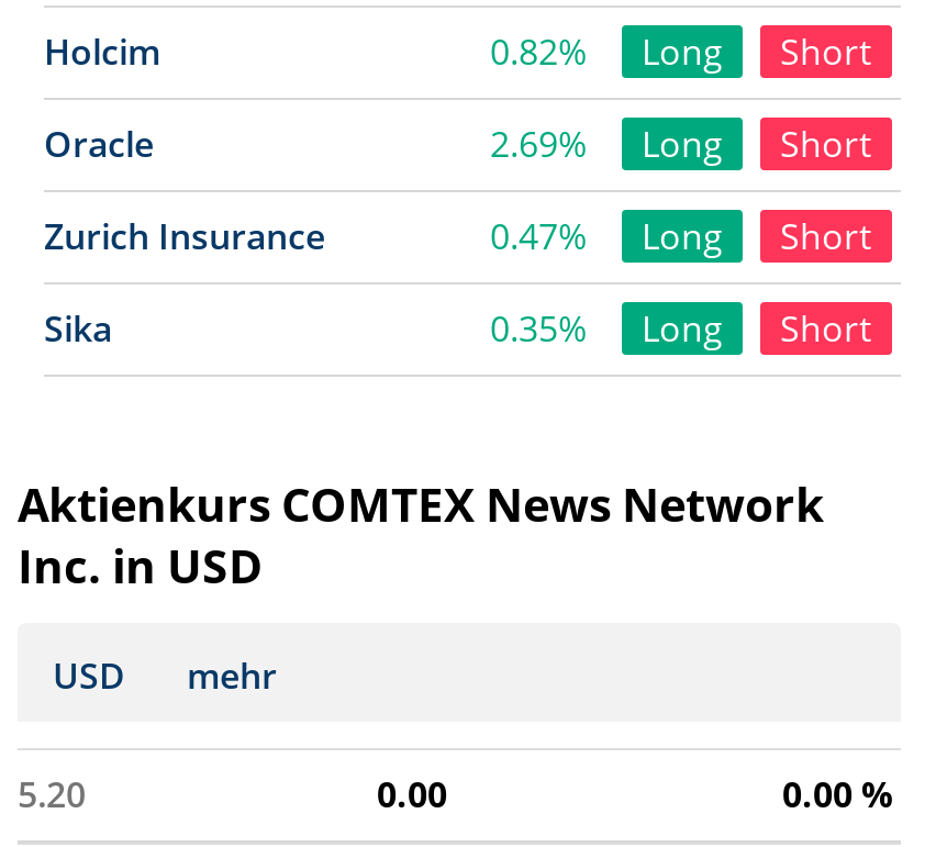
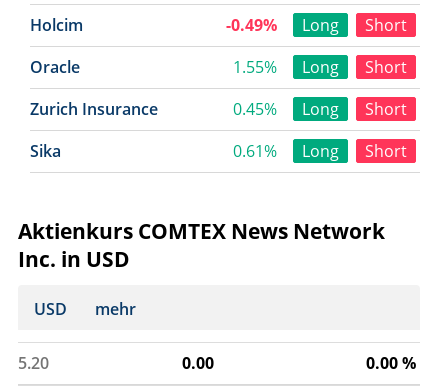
- 0.82% Long Short
+ -0.49% Long Short

- 2.69% Long Short
+ 1.55% Long Short

- 0.47% Long Short
+ 0.45% Long Short

- 0.35% Long Short
+ 0.61% Long Short
